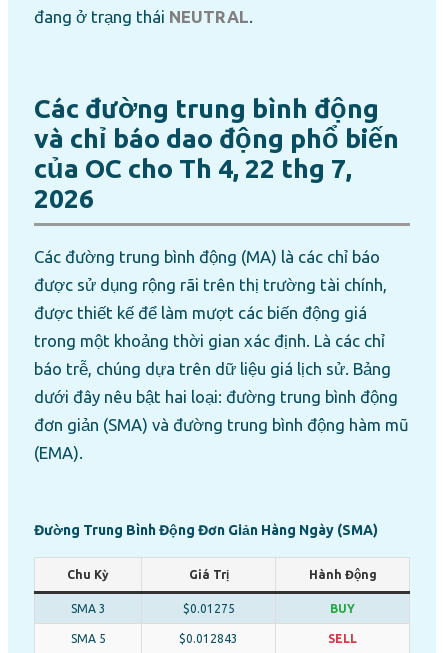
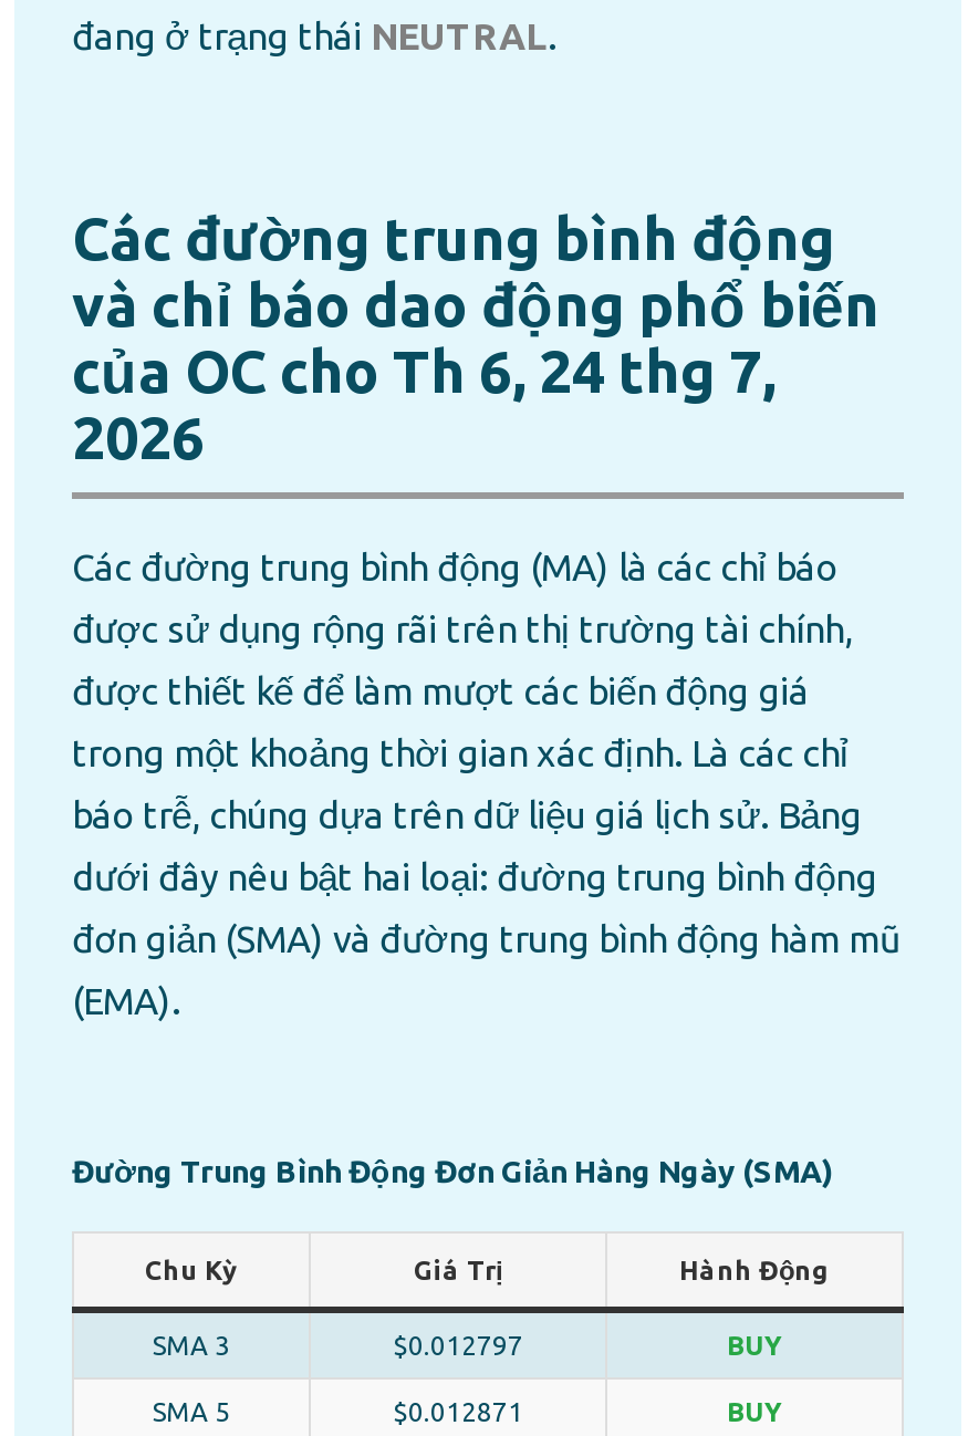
- của OC cho Th 4, 22 thg 7,
+ của OC cho Th 6, 24 thg 7,

- $0.01275
+ $0.012797

- $0.012843
- SELL
+ $0.012871
+ BUY
